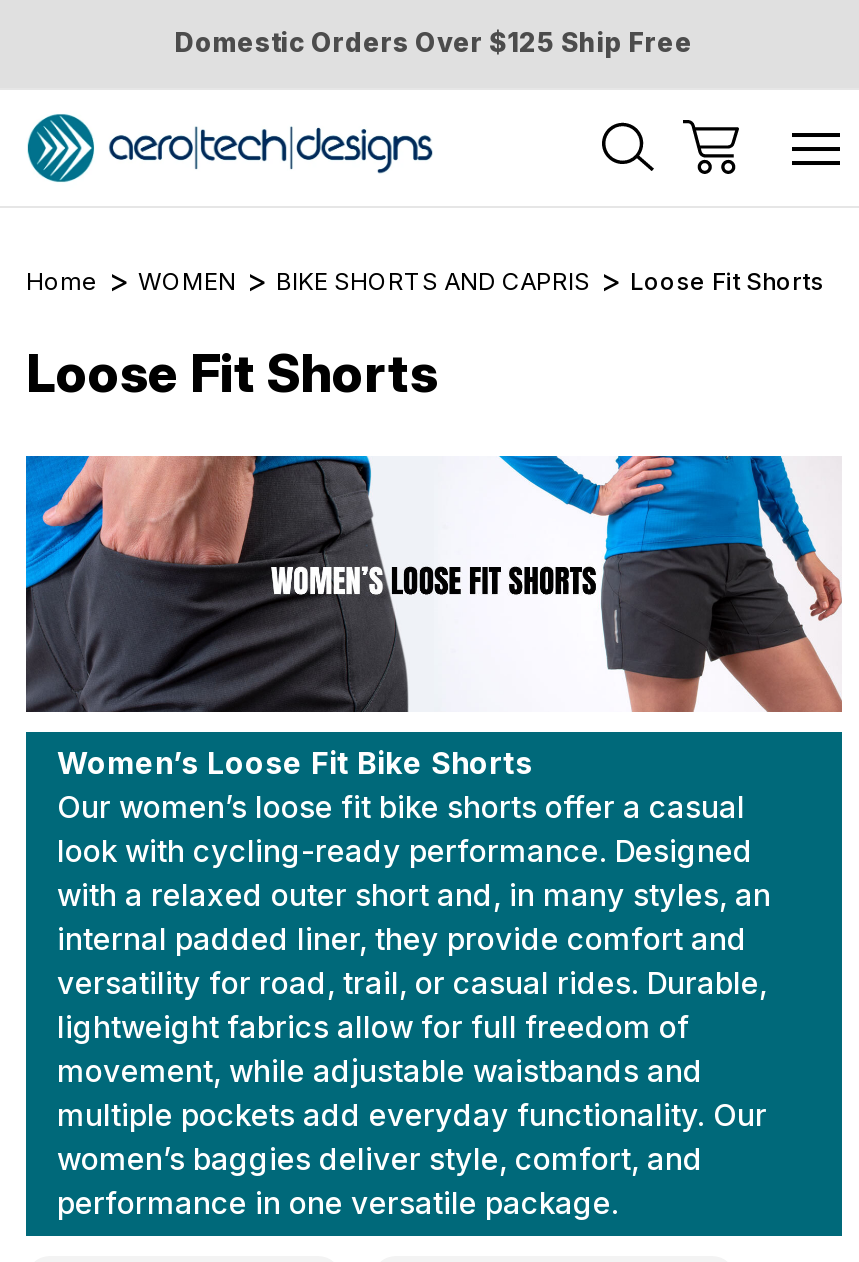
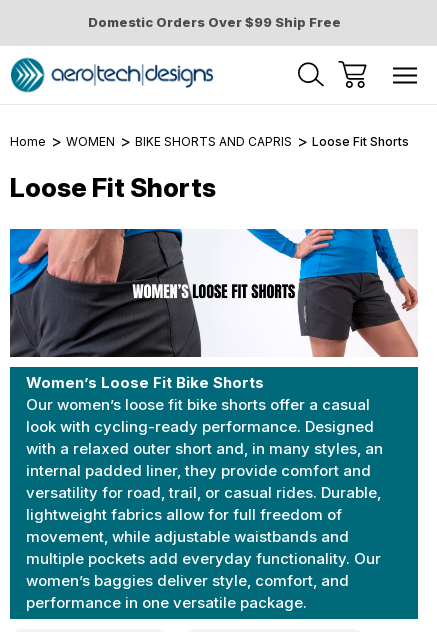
- Domestic Orders Over $125 Ship Free
+ Domestic Orders Over $99 Ship Free
